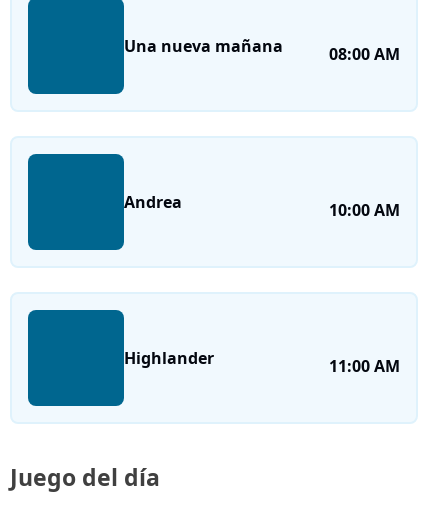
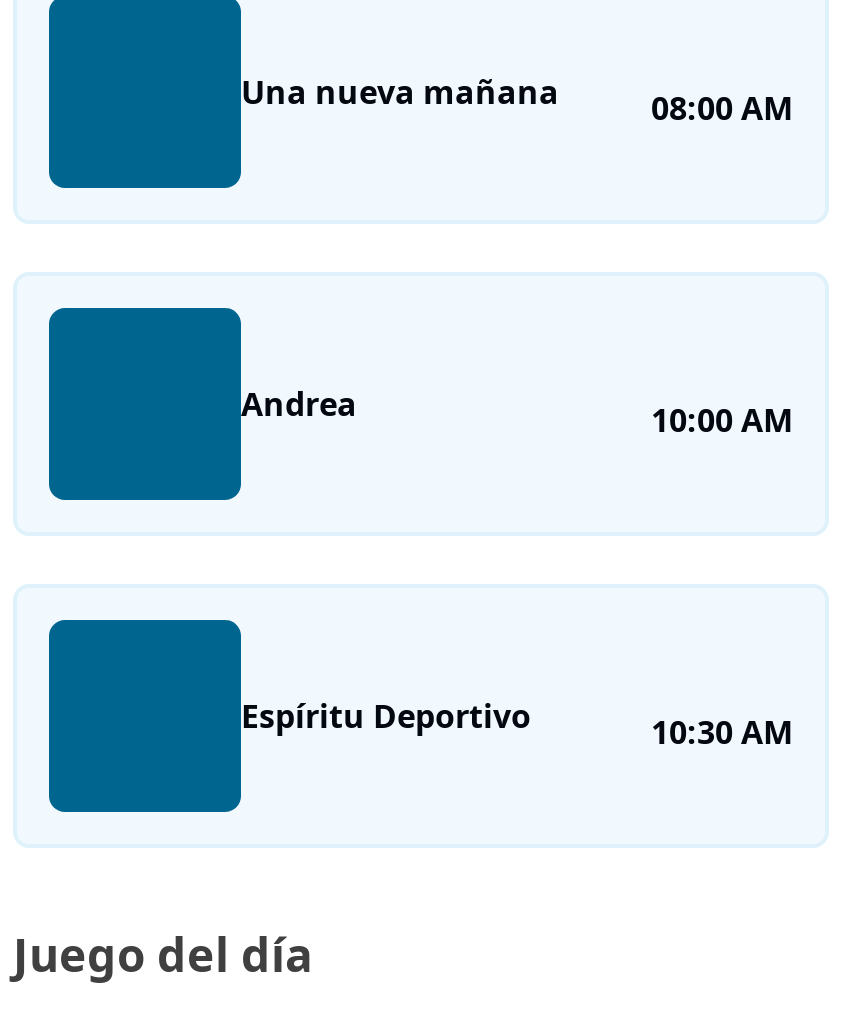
- Highlander
- 11:00 AM
+ Espíritu Deportivo
+ 10:30 AM
